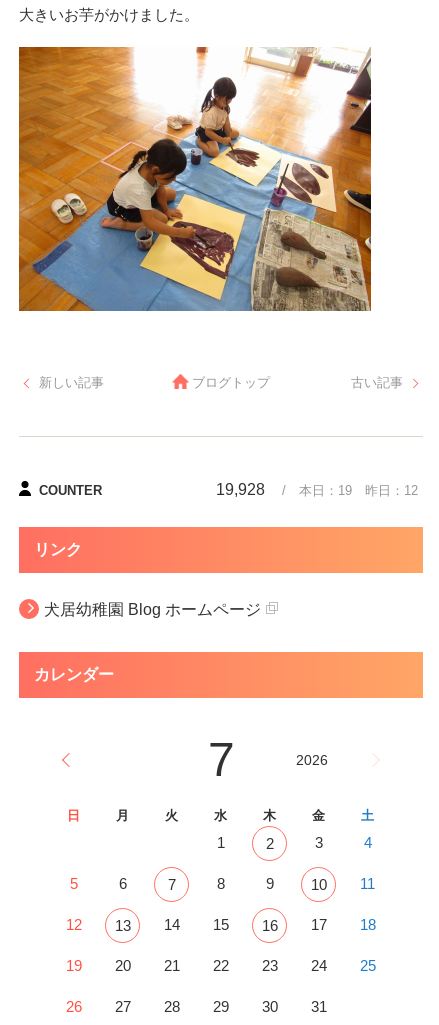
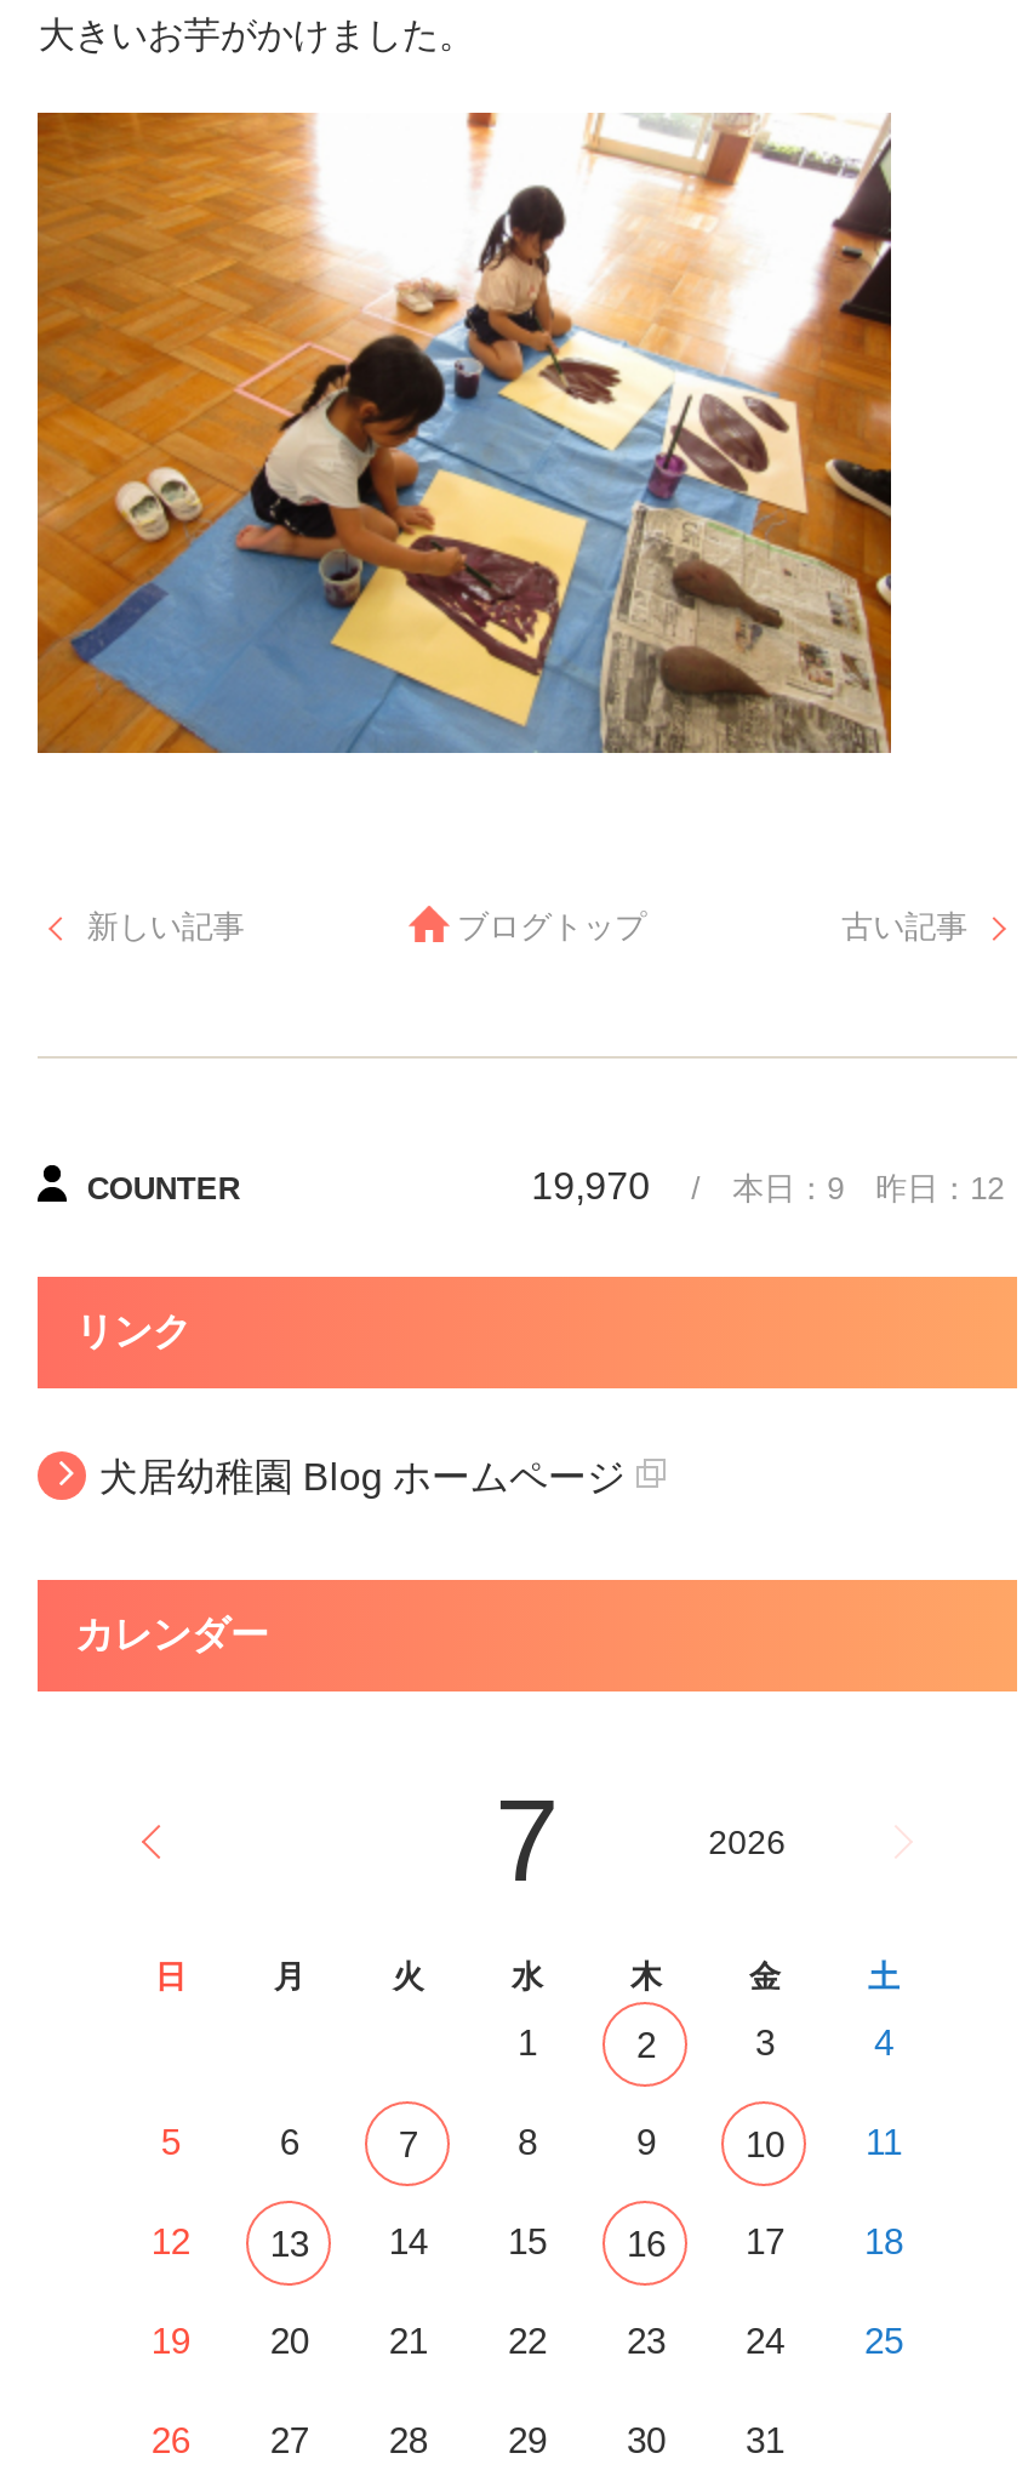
- 19,928 / 本日：19昨日：12
+ 19,970 / 本日：9昨日：12
